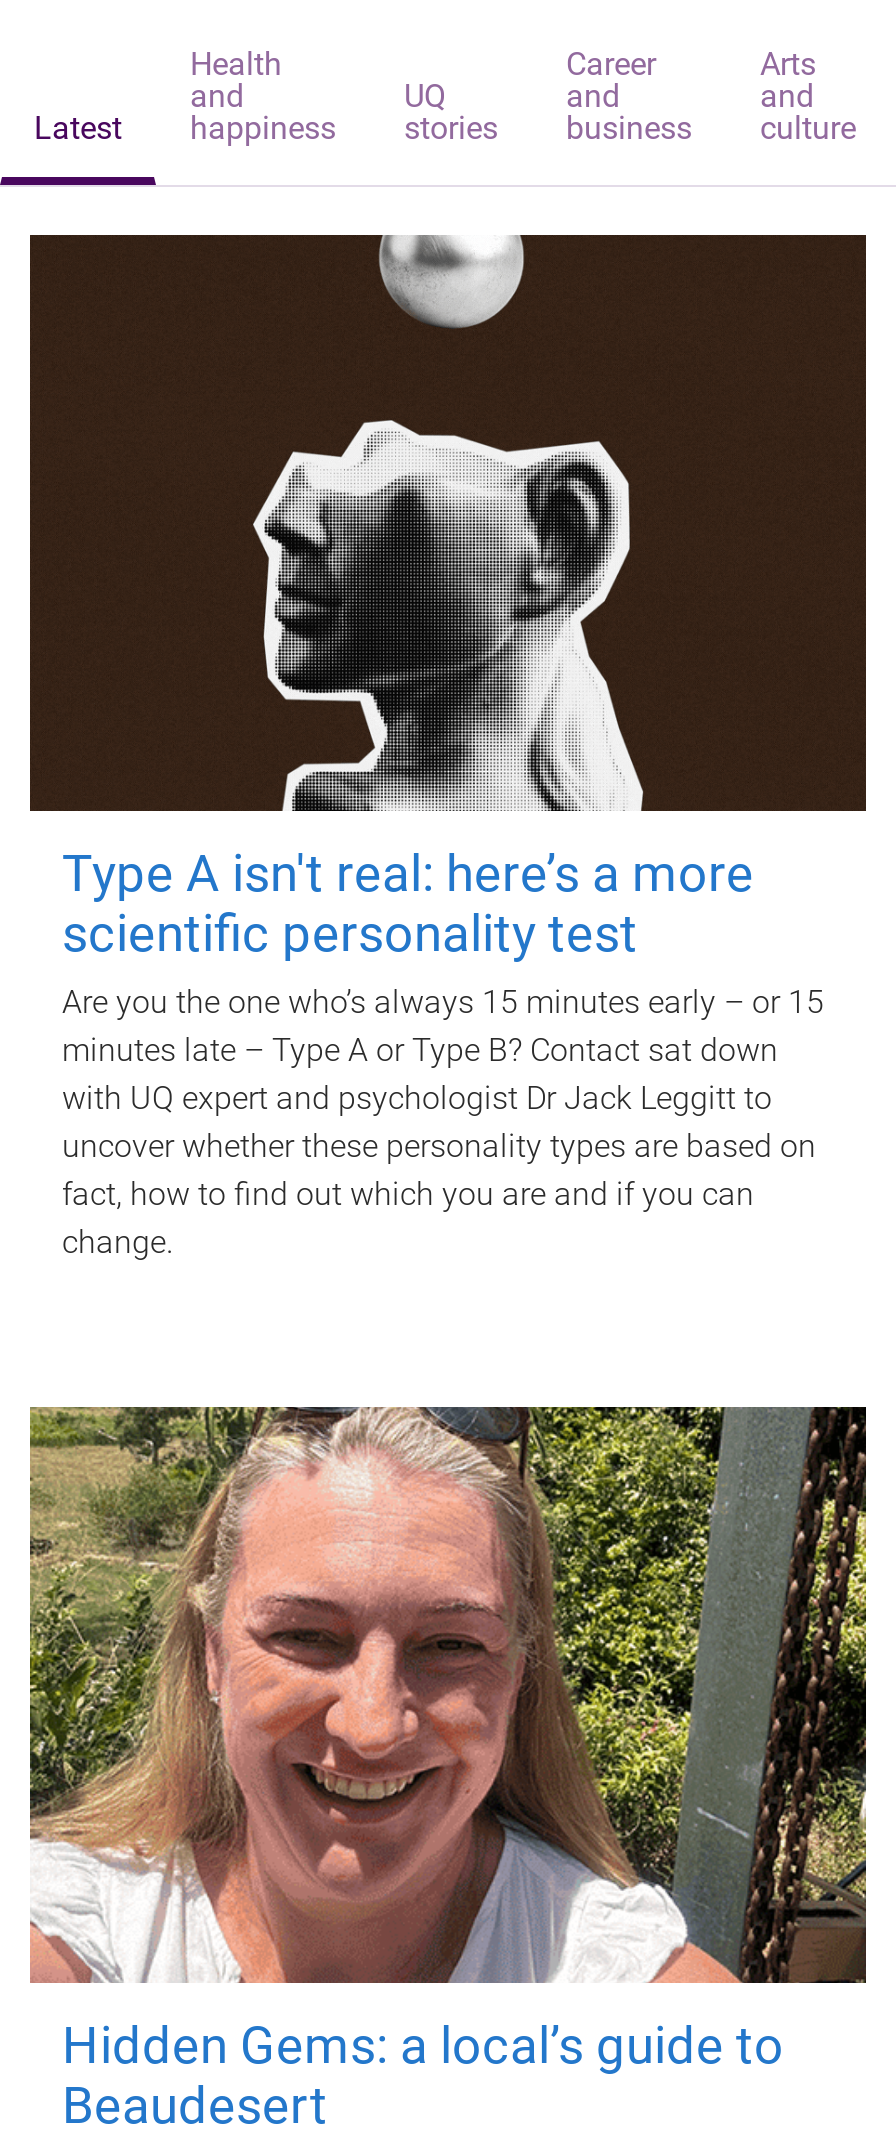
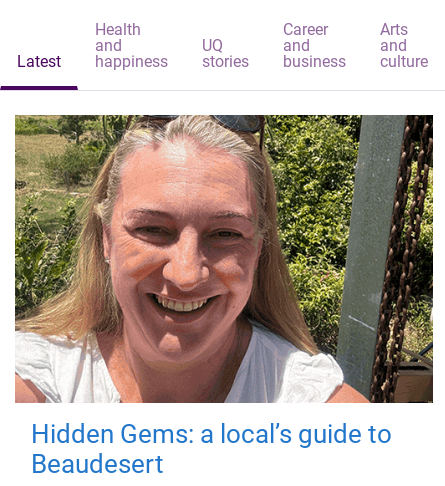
- [image]
- Type A isn't real: here’s a more
- scientific personality test
- Are you the one who’s always 15 minutes early – or 15
- minutes late – Type A or Type B? Contact sat down
- with UQ expert and psychologist Dr Jack Leggitt to
- uncover whether these personality types are based on
- fact, how to find out which you are and if you can
- change.
